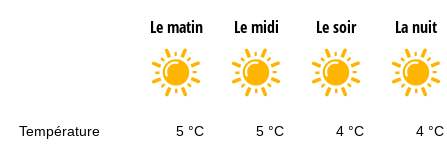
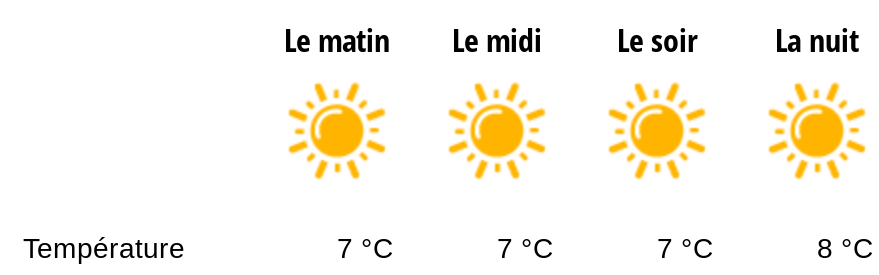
- 5 °C
+ 7 °C

- 5 °C
+ 7 °C

- 4 °C
+ 7 °C

- 4 °C
+ 8 °C
